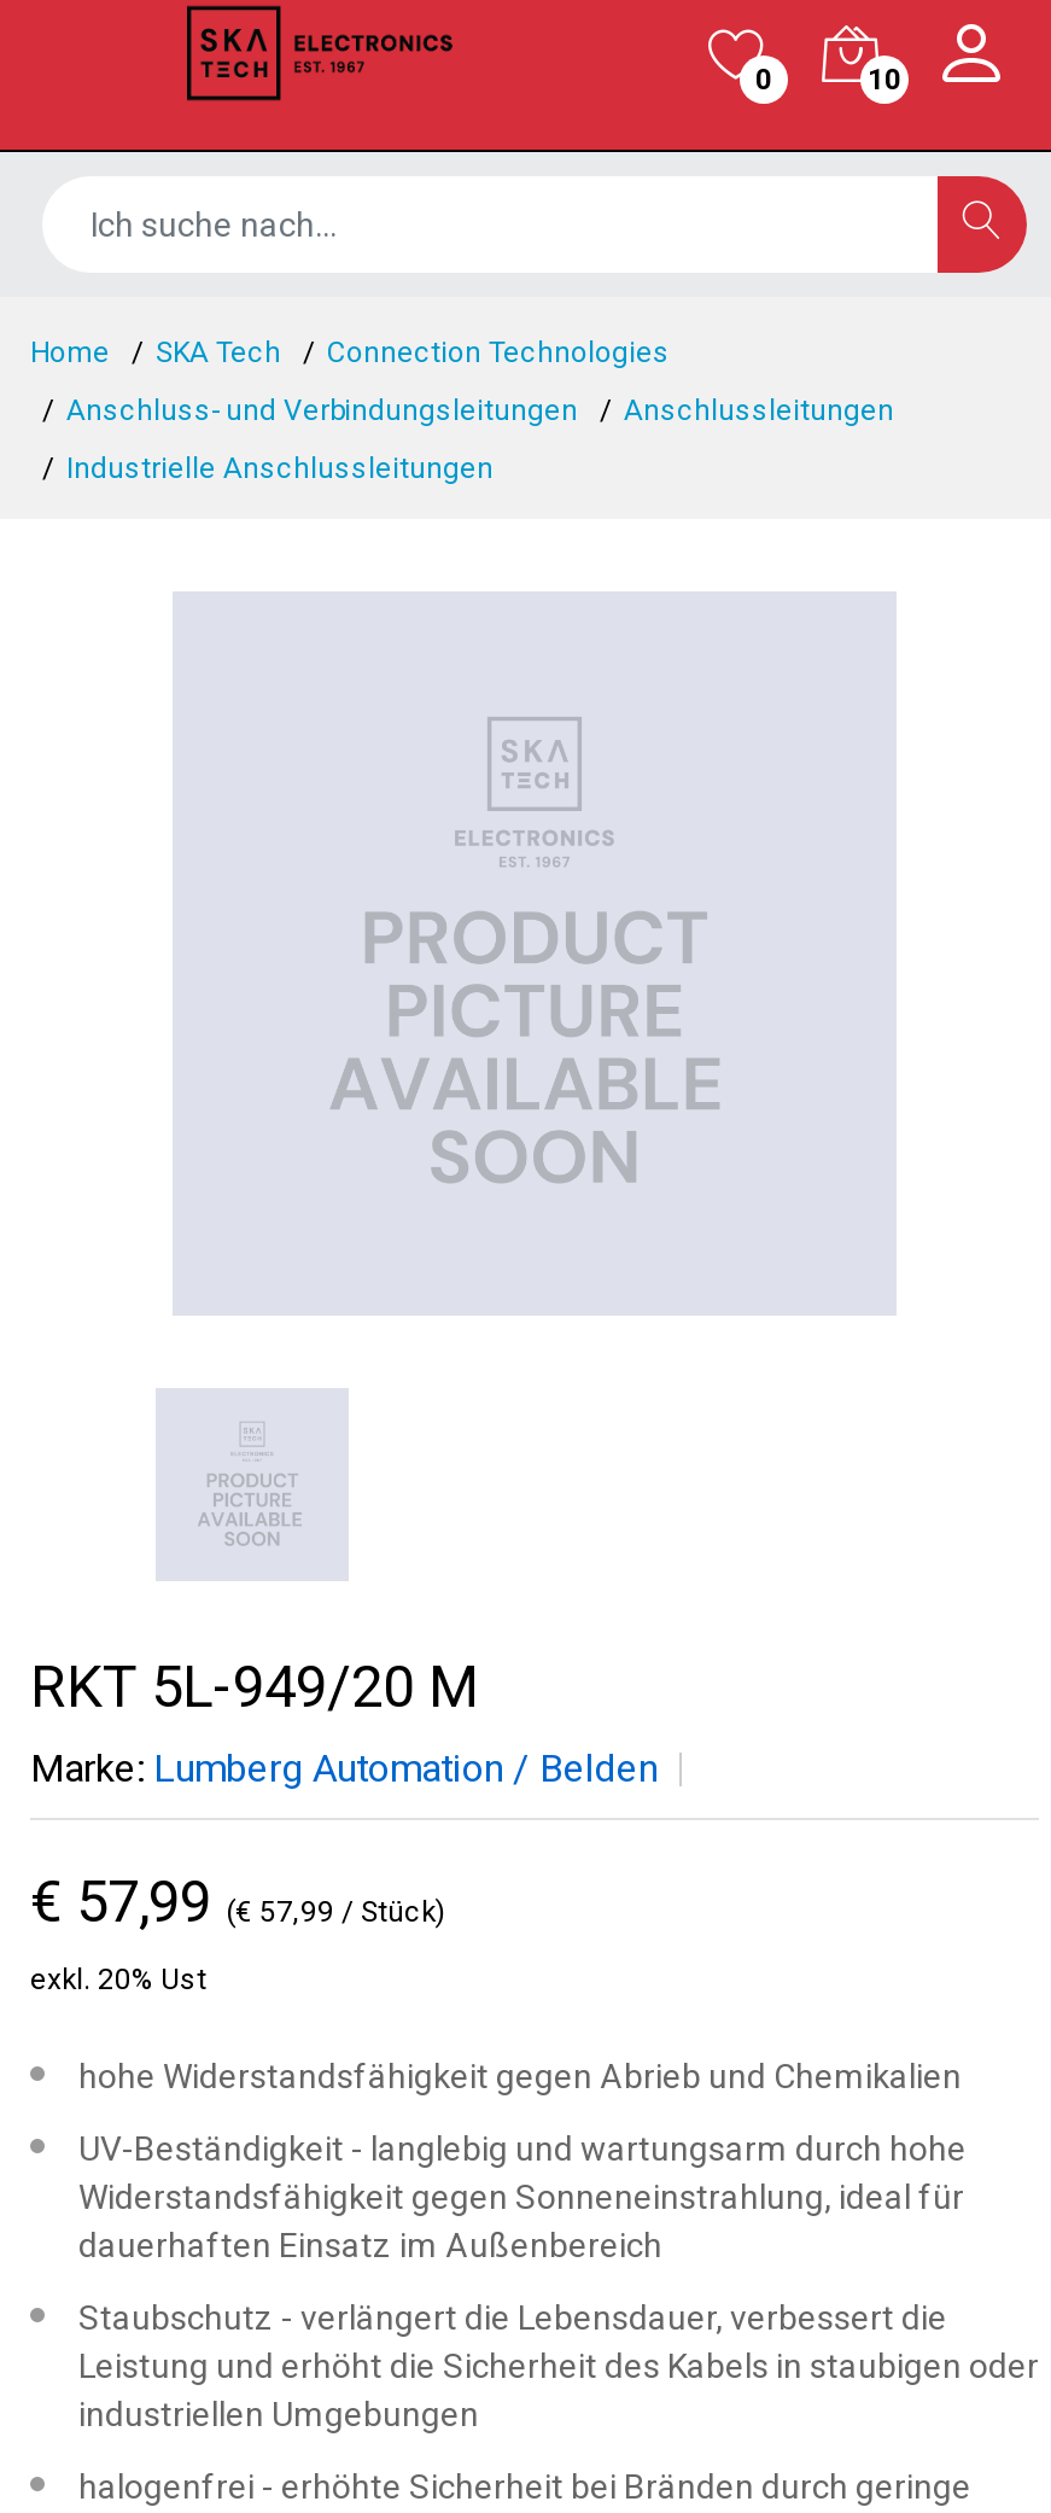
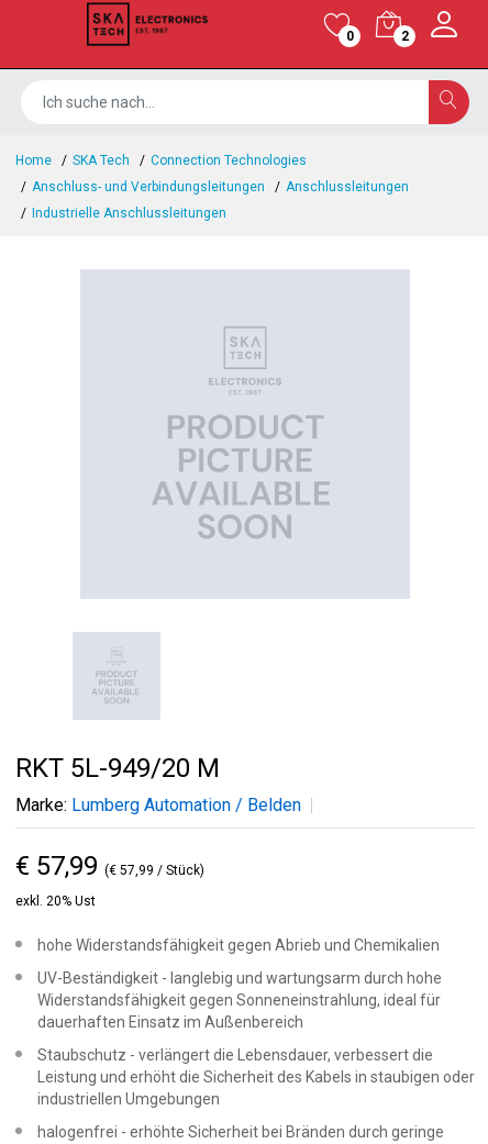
- 10
+ 2
